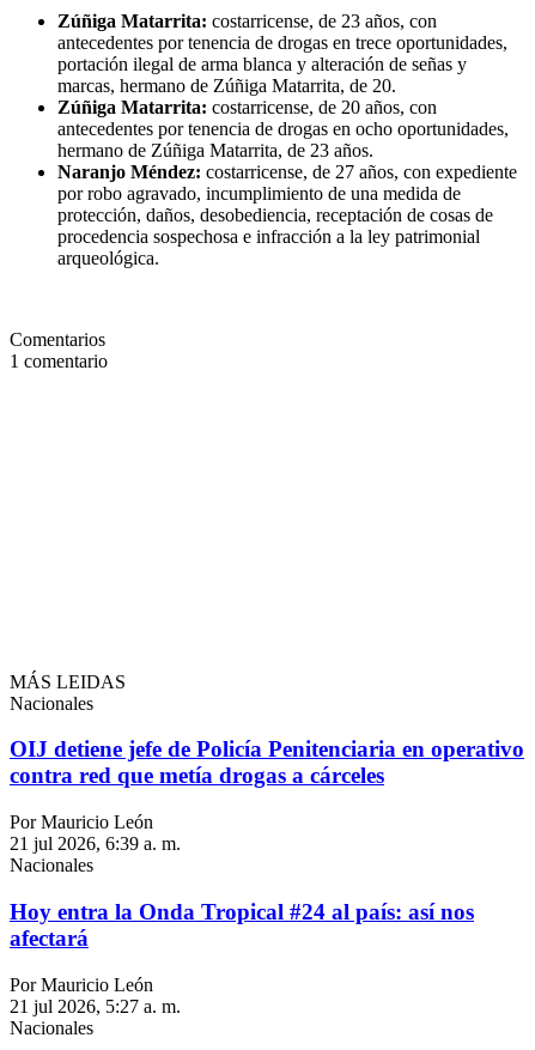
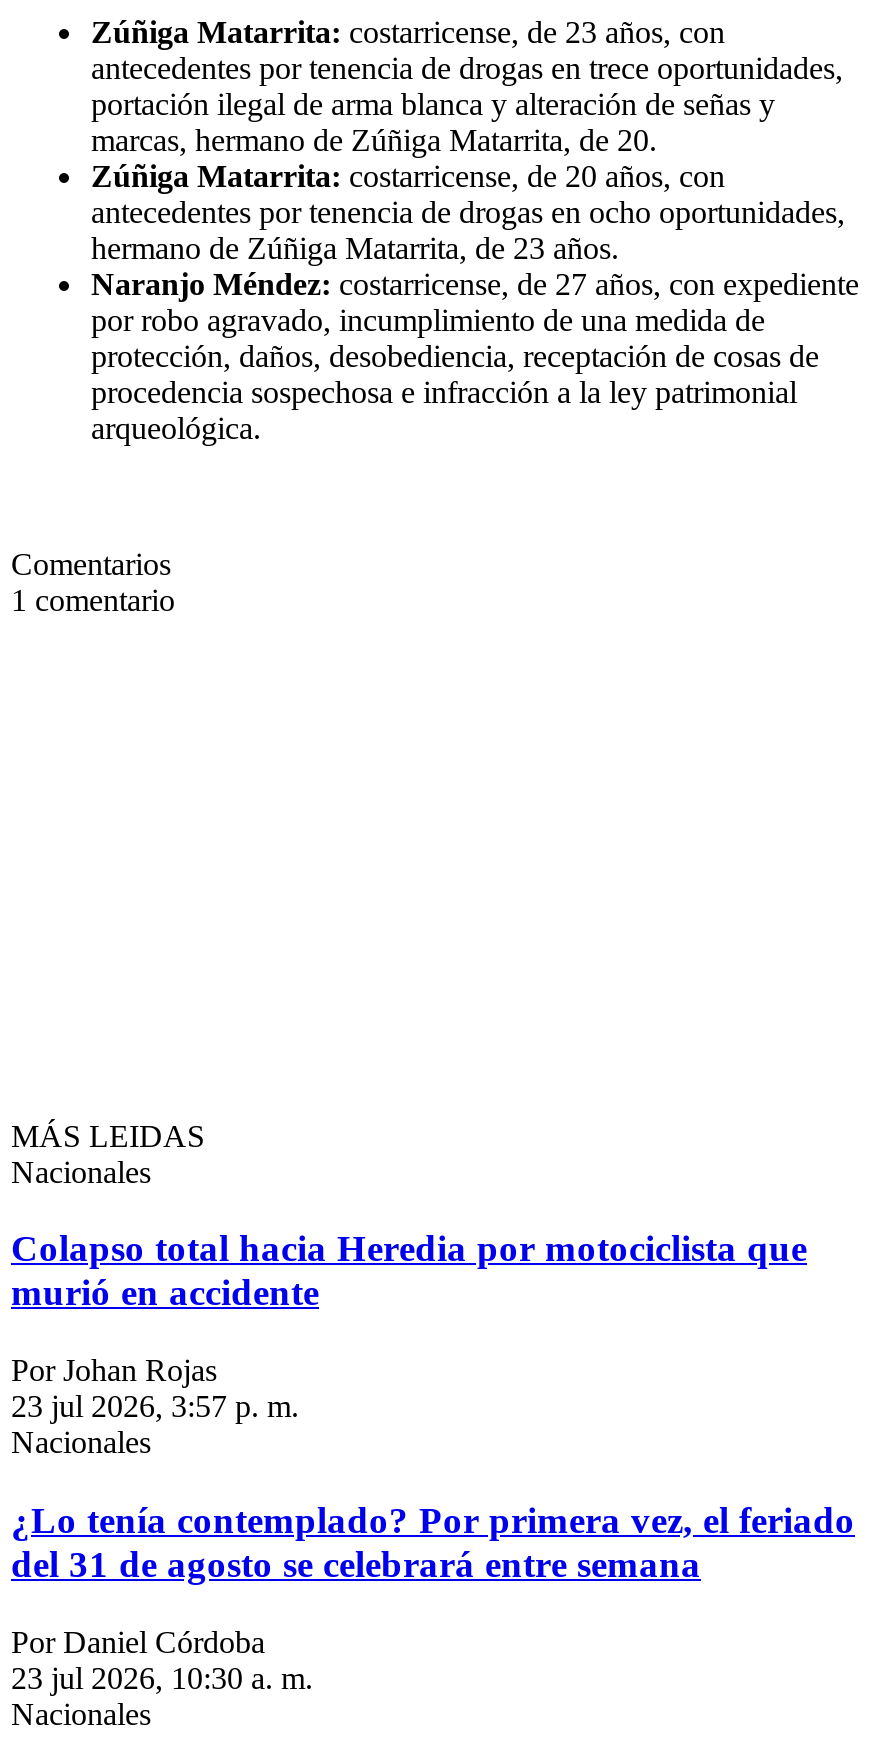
- OIJ detiene jefe de Policía Penitenciaria en operativo
- contra red que metía drogas a cárceles
+ Colapso total hacia Heredia por motociclista que
+ murió en accidente

- Por Mauricio León
- 21 jul 2026, 6:39 a. m.
+ Por Johan Rojas
+ 23 jul 2026, 3:57 p. m.

- Hoy entra la Onda Tropical #24 al país: así nos
- afectará
+ ¿Lo tenía contemplado? Por primera vez, el feriado
+ del 31 de agosto se celebrará entre semana

- Por Mauricio León
- 21 jul 2026, 5:27 a. m.
+ Por Daniel Córdoba
+ 23 jul 2026, 10:30 a. m.
